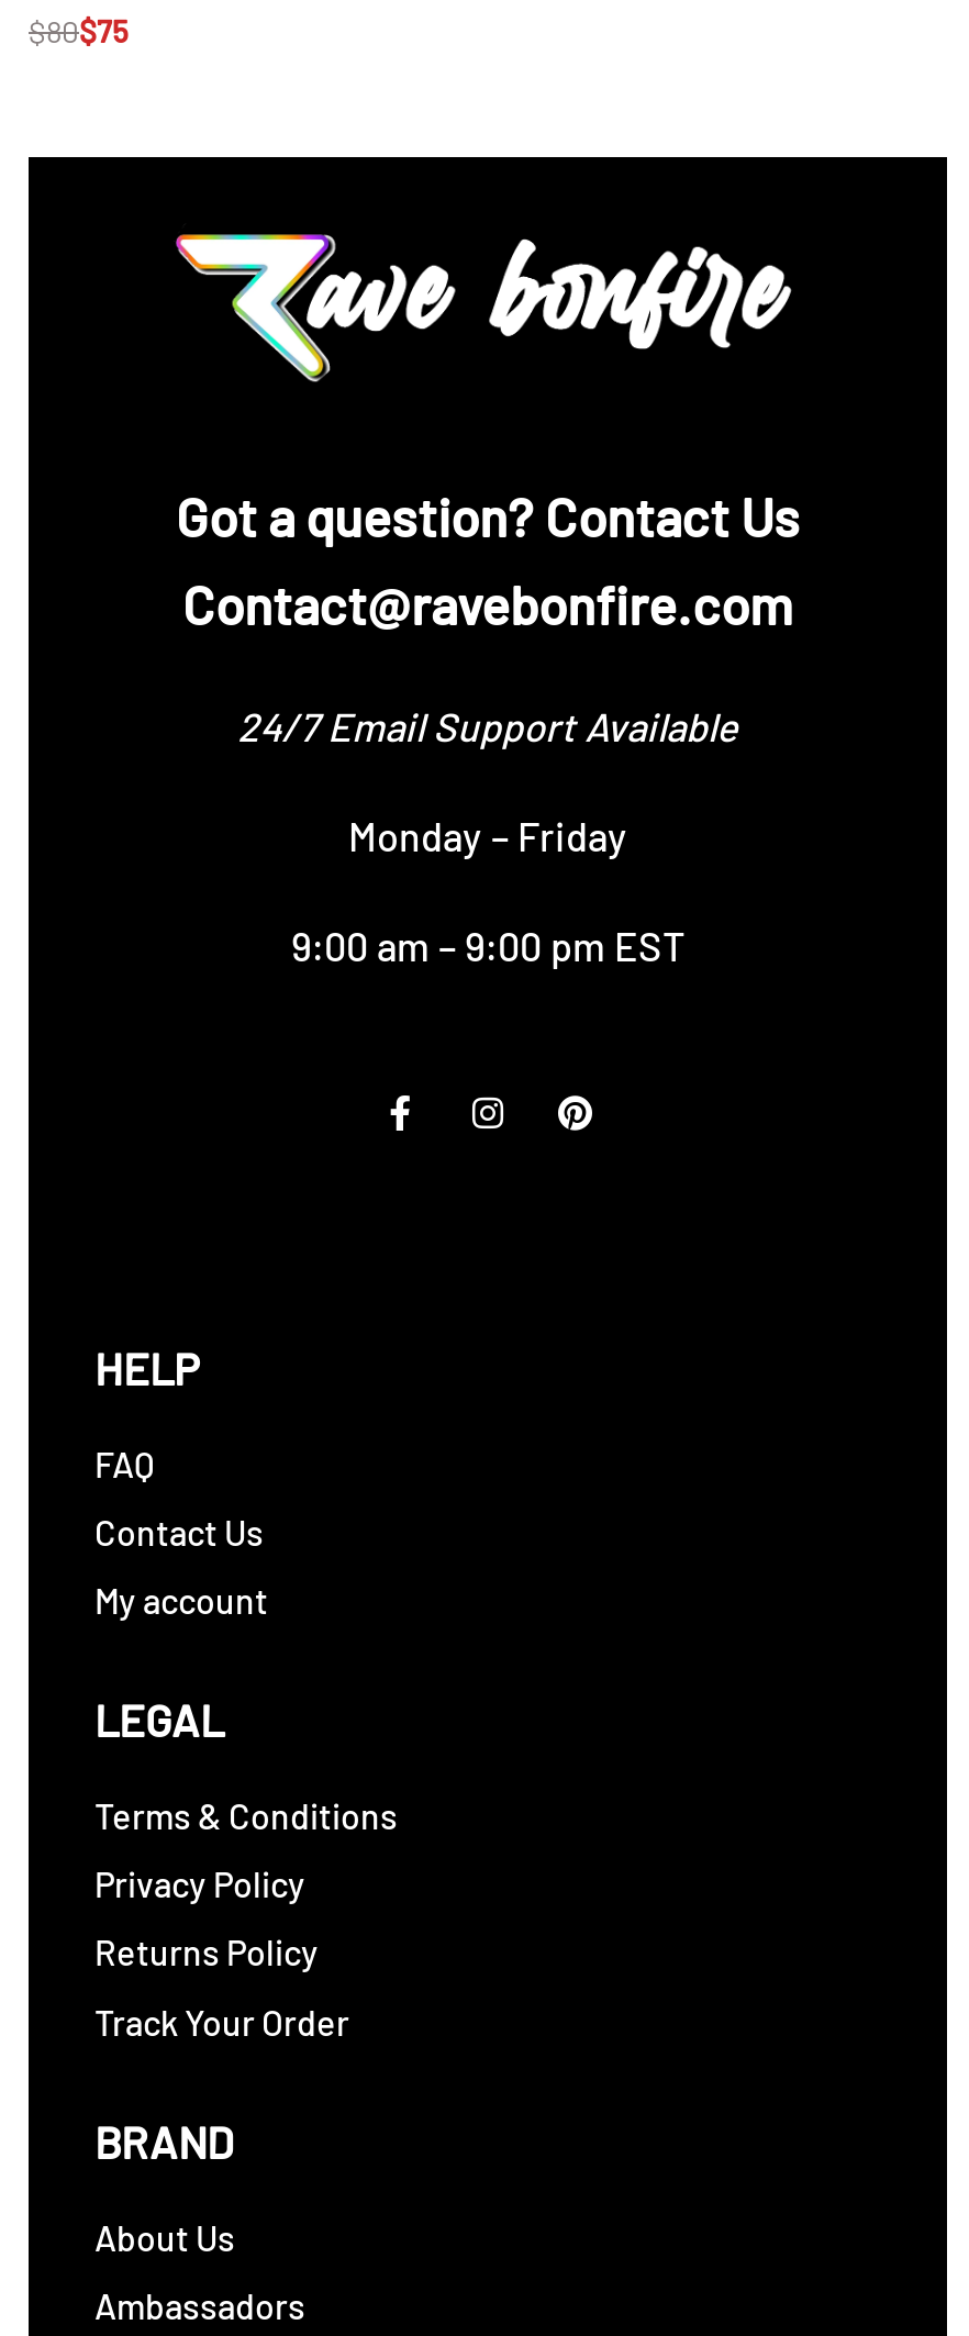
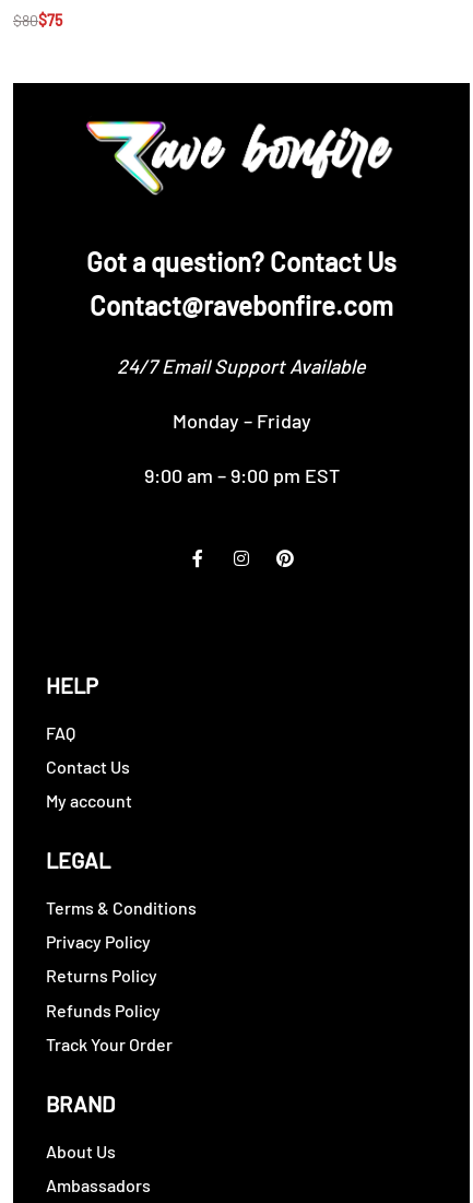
+ Refunds Policy
